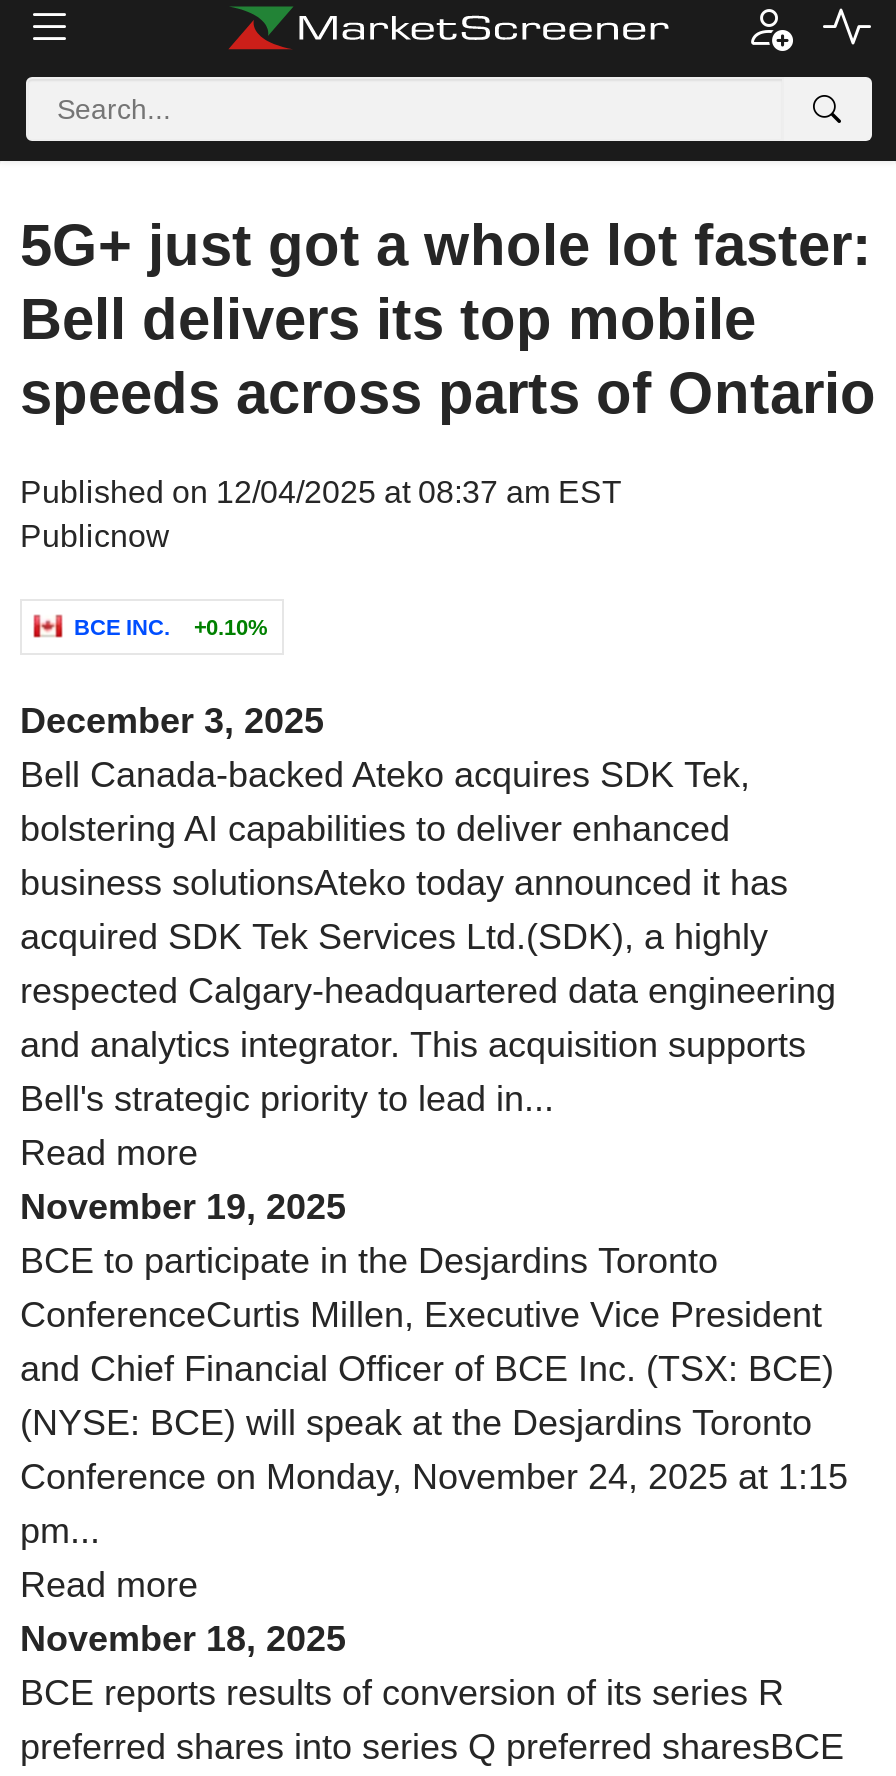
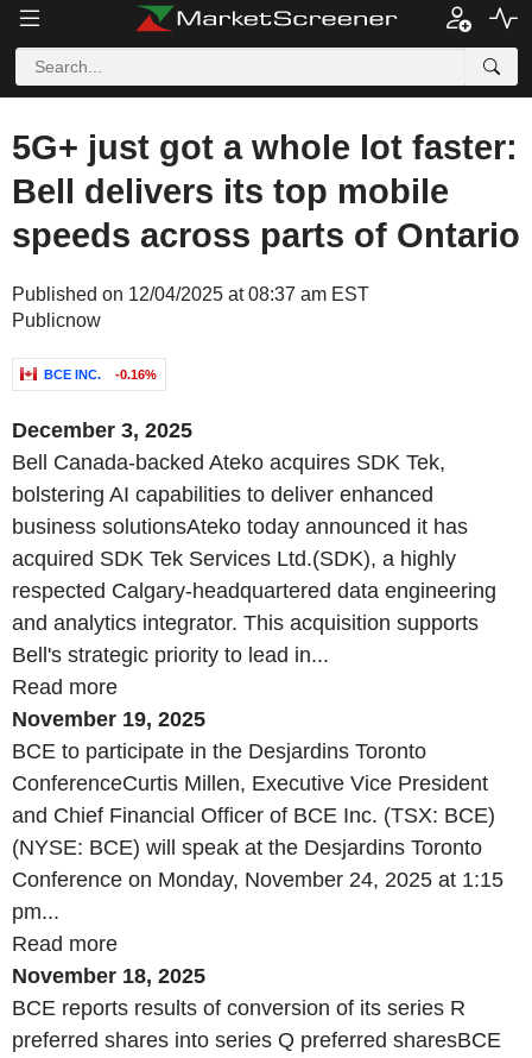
- BCE INC. +0.10%
+ BCE INC. -0.16%
